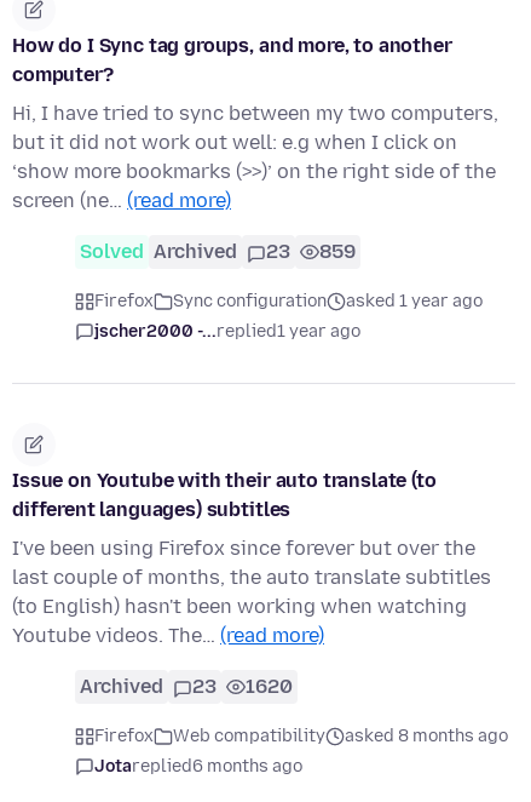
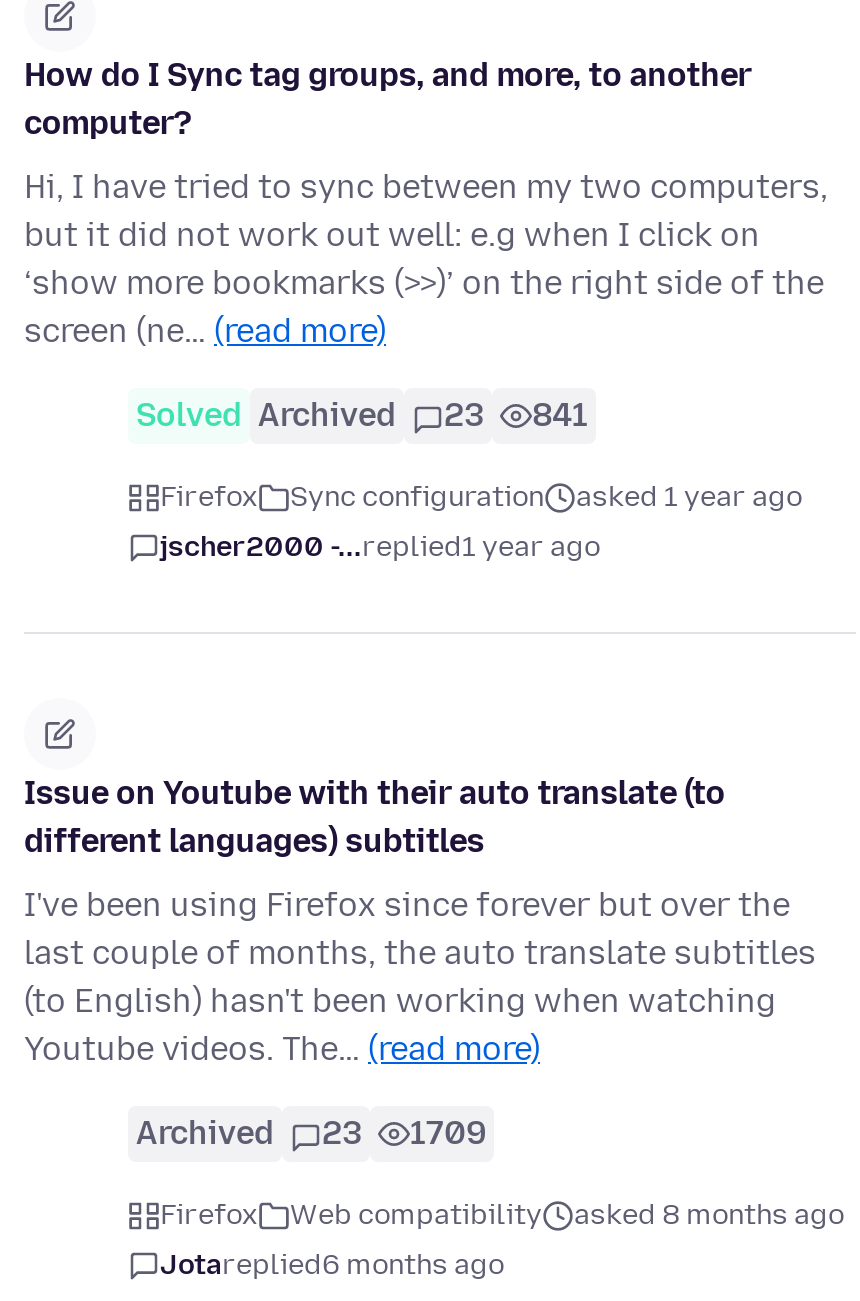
- Solved Archived 23 859
+ Solved Archived 23 841

- Archived 23 1620
+ Archived 23 1709
